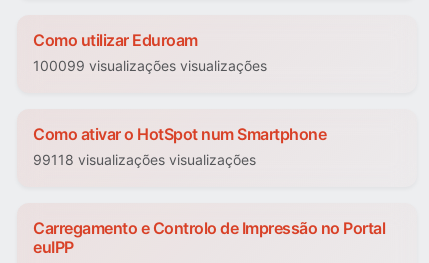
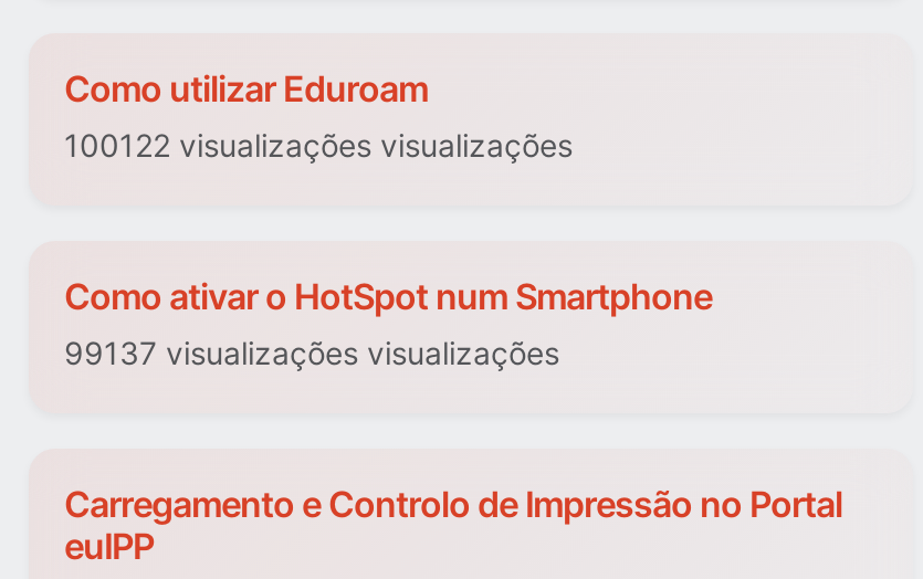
- 100099 visualizações visualizações
+ 100122 visualizações visualizações

- 99118 visualizações visualizações
+ 99137 visualizações visualizações
